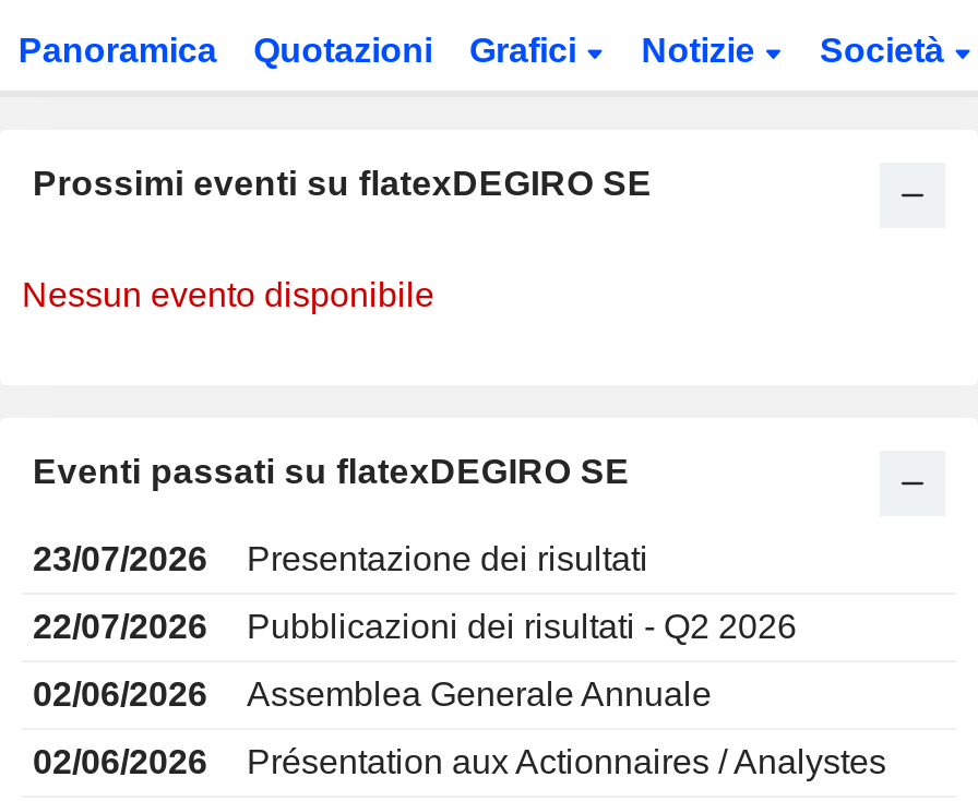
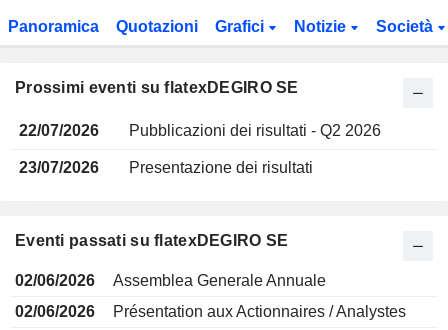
- Nessun evento disponibile

moved down: Eventi passati su flatexDEGIRO SE

moved down: 23/07/2026 | Presentazione dei risultati

moved up: 22/07/2026 | Pubblicazioni dei risultati - Q2 2026
